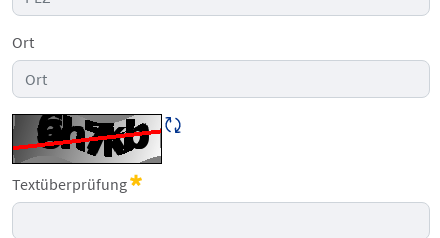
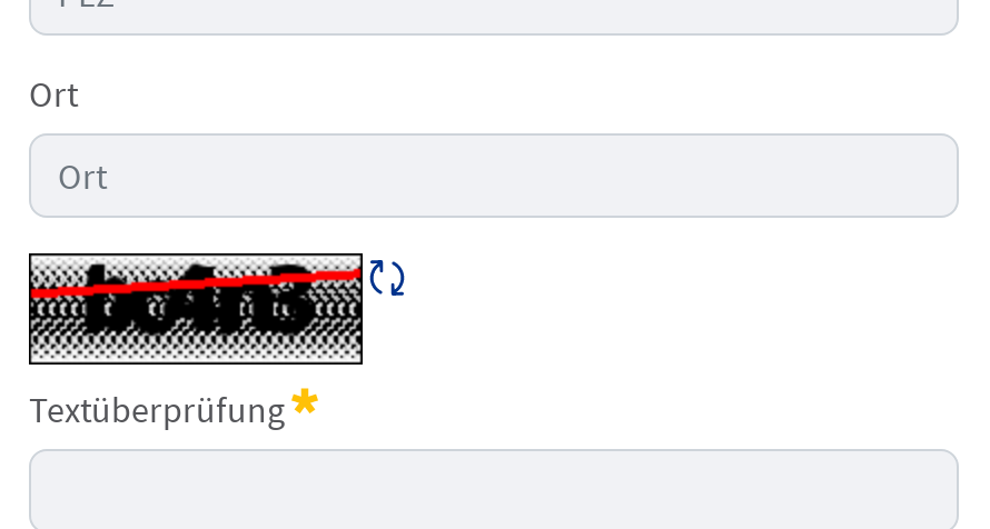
- [image]
+ [image]
